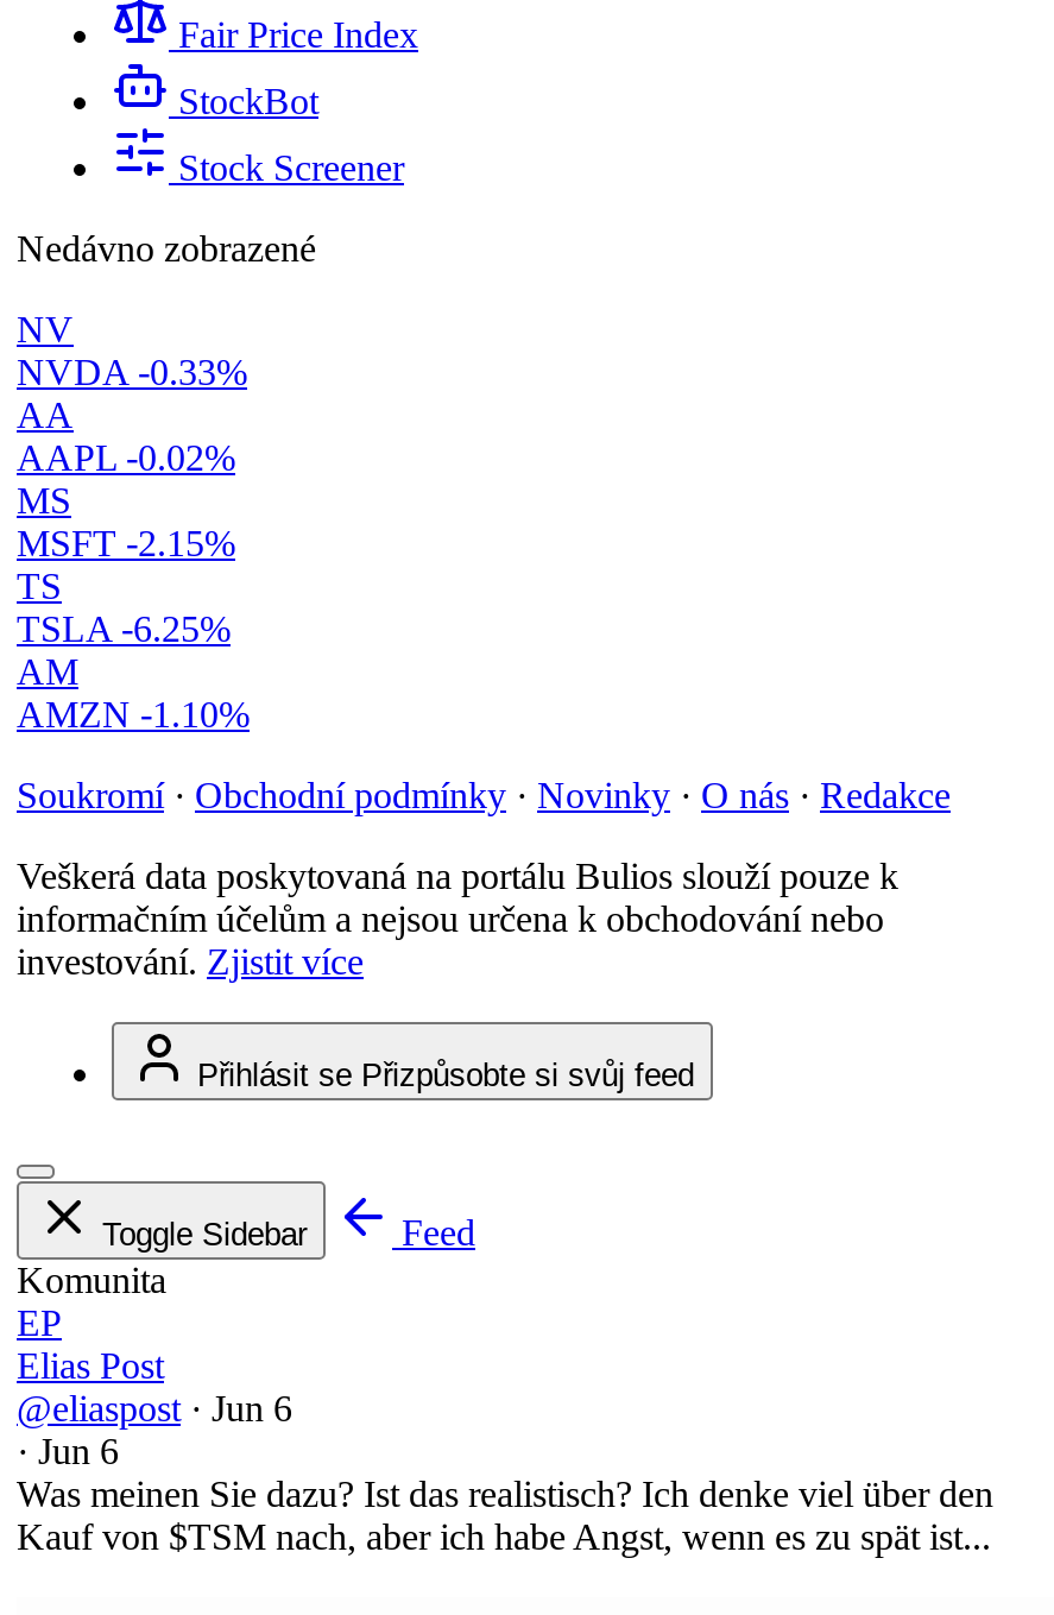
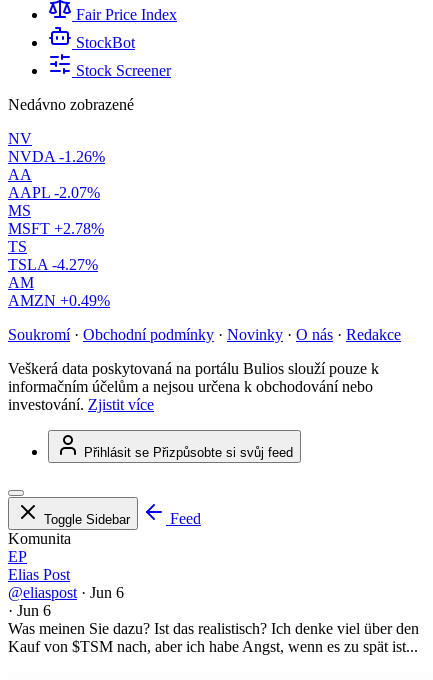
- NVDA -0.33%
+ NVDA -1.26%

- AAPL -0.02%
+ AAPL -2.07%

- MSFT -2.15%
+ MSFT +2.78%

- TSLA -6.25%
+ TSLA -4.27%

- AMZN -1.10%
+ AMZN +0.49%
